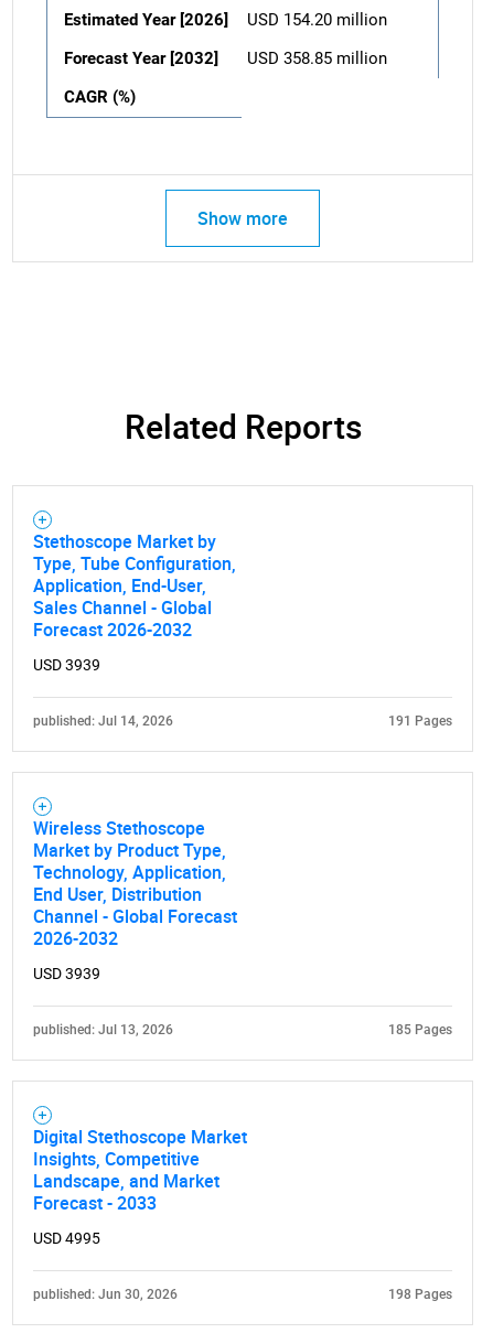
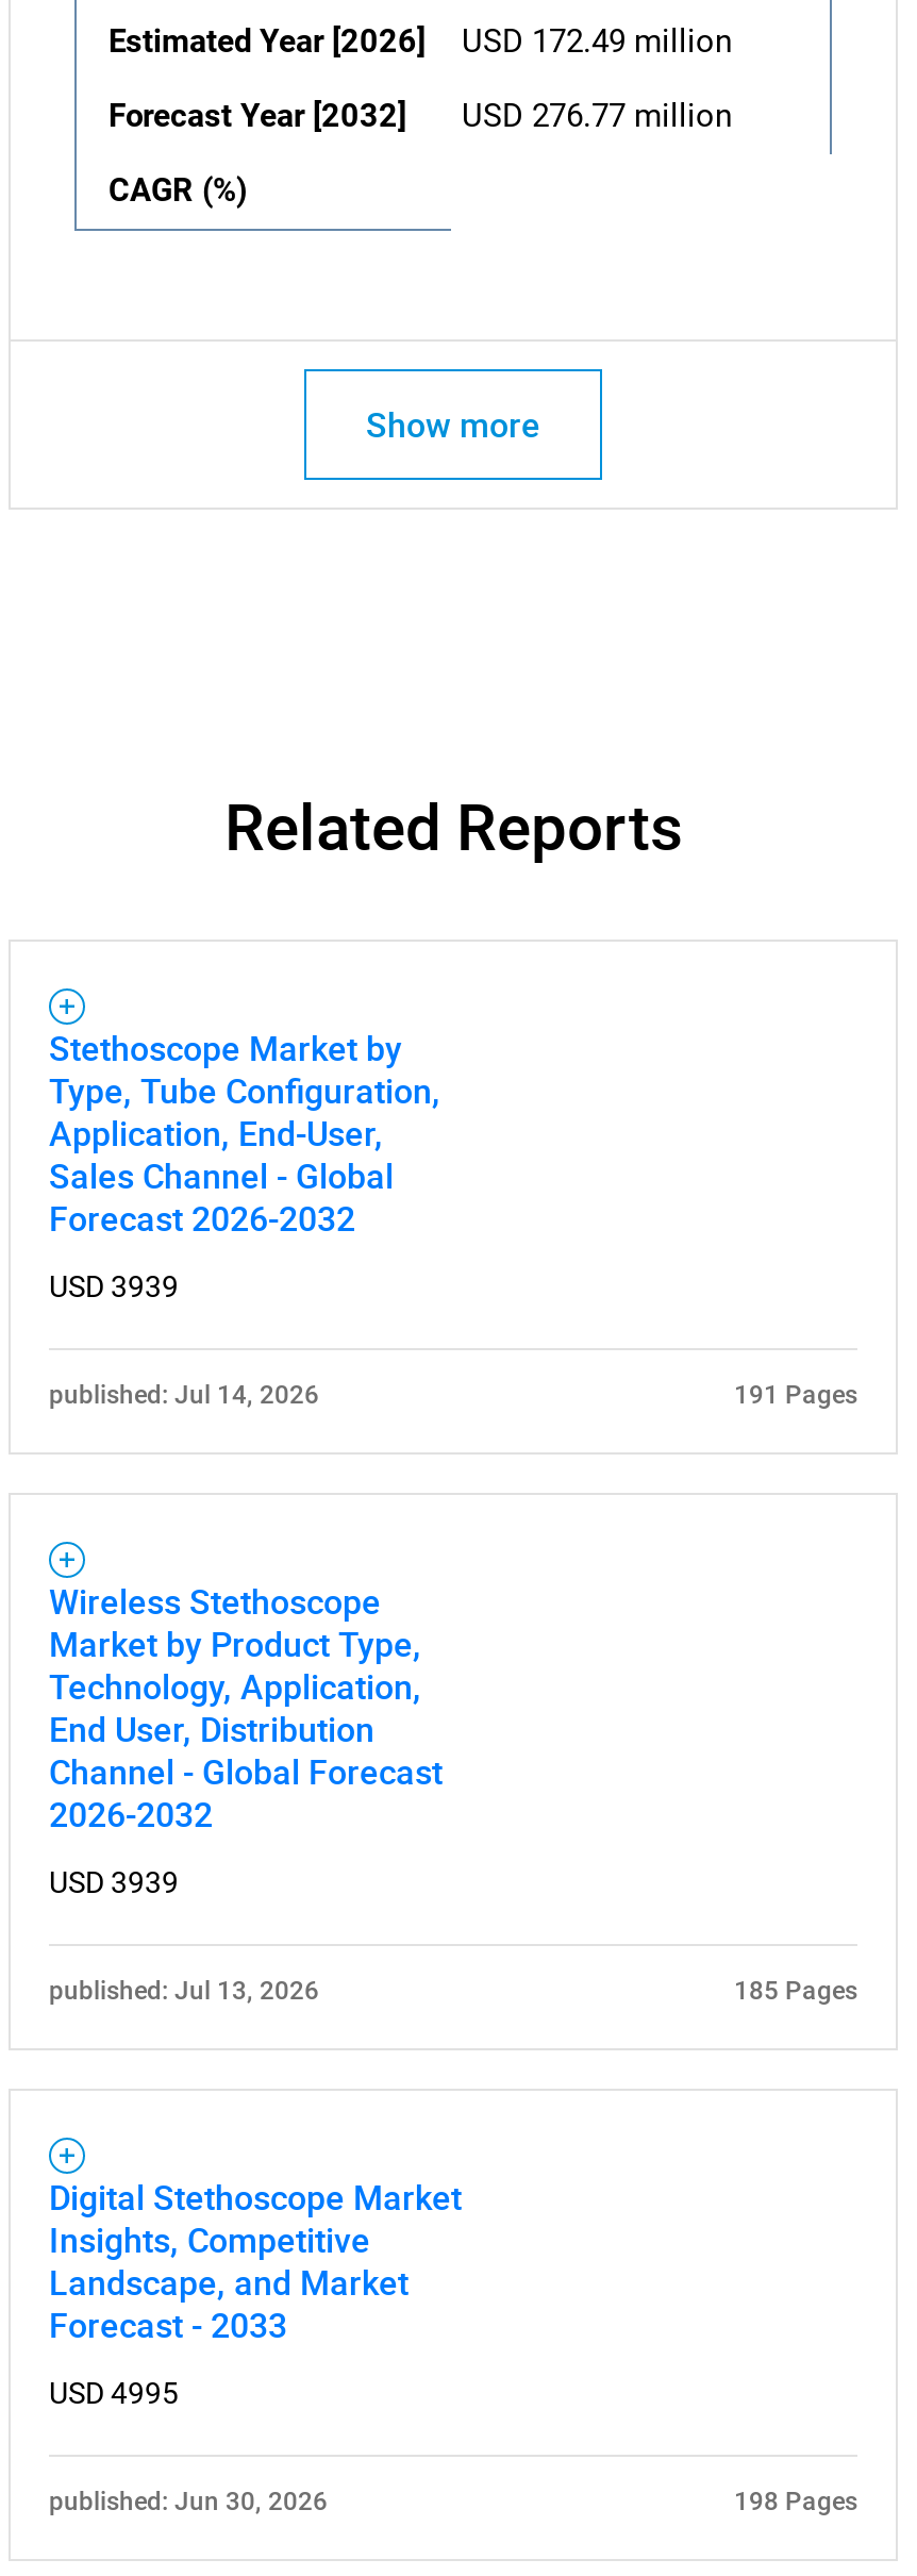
- Estimated Year [2026] USD 154.20 million
+ Estimated Year [2026] USD 172.49 million

- Forecast Year [2032] USD 358.85 million
+ Forecast Year [2032] USD 276.77 million
